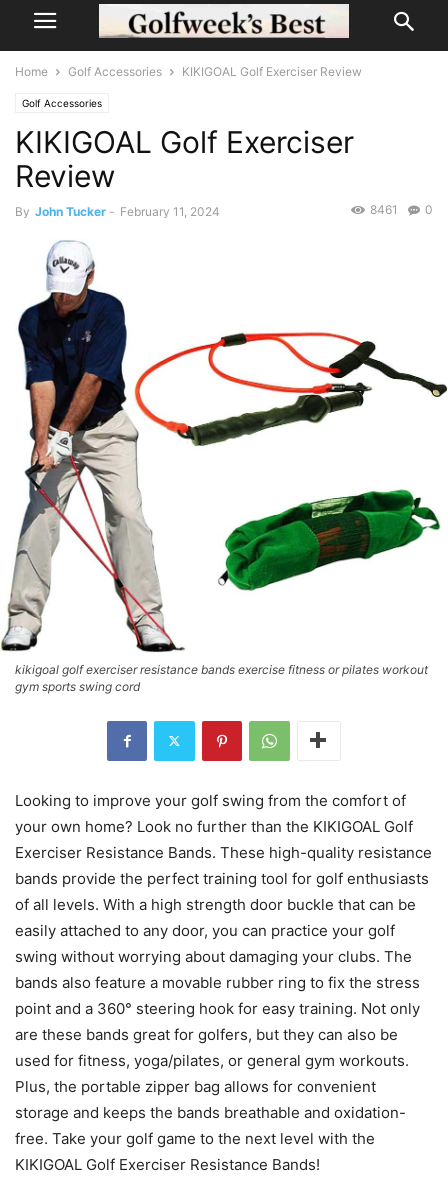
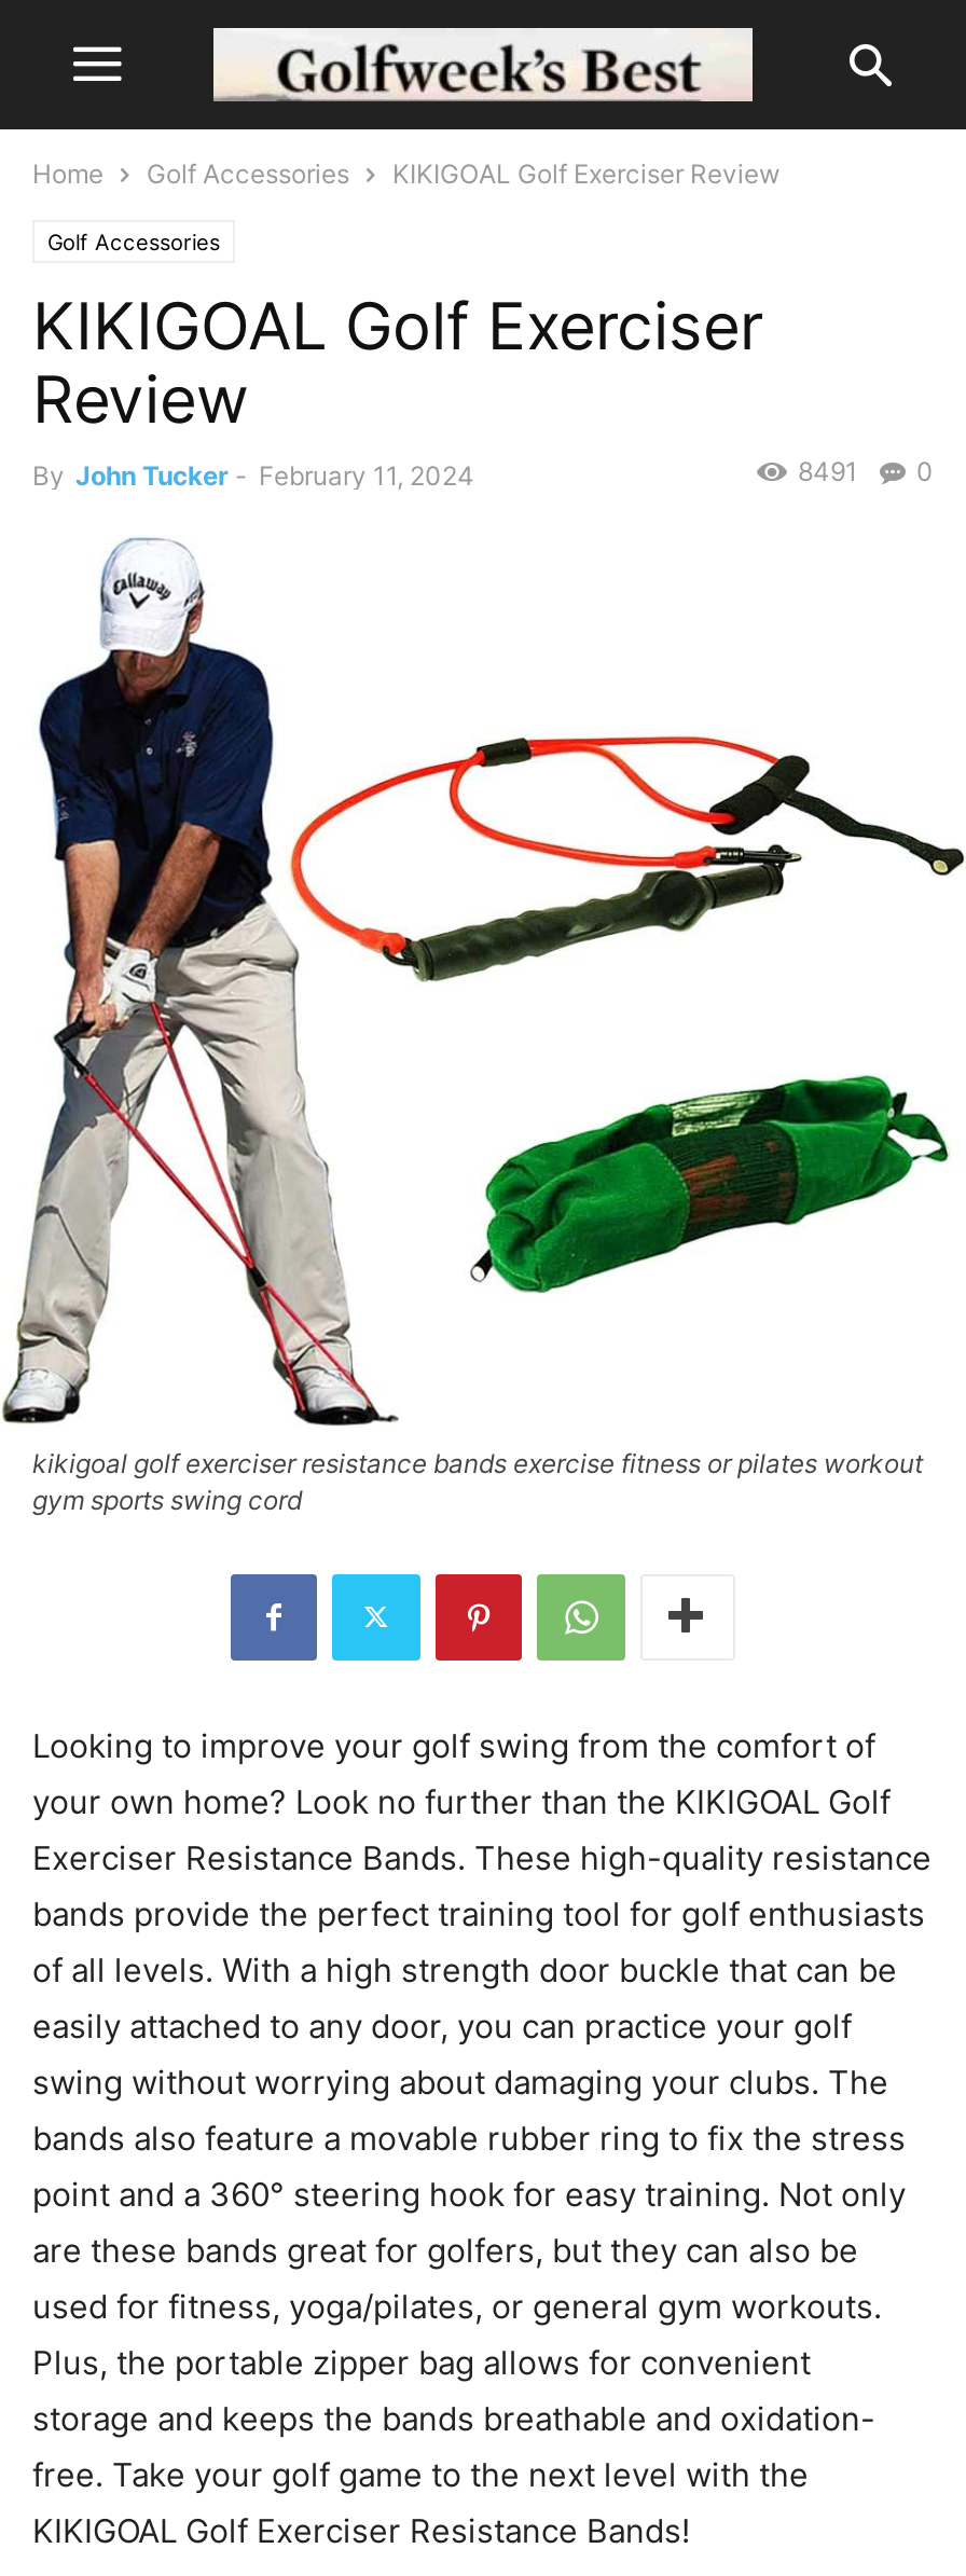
- 8461 0
+ 8491 0
